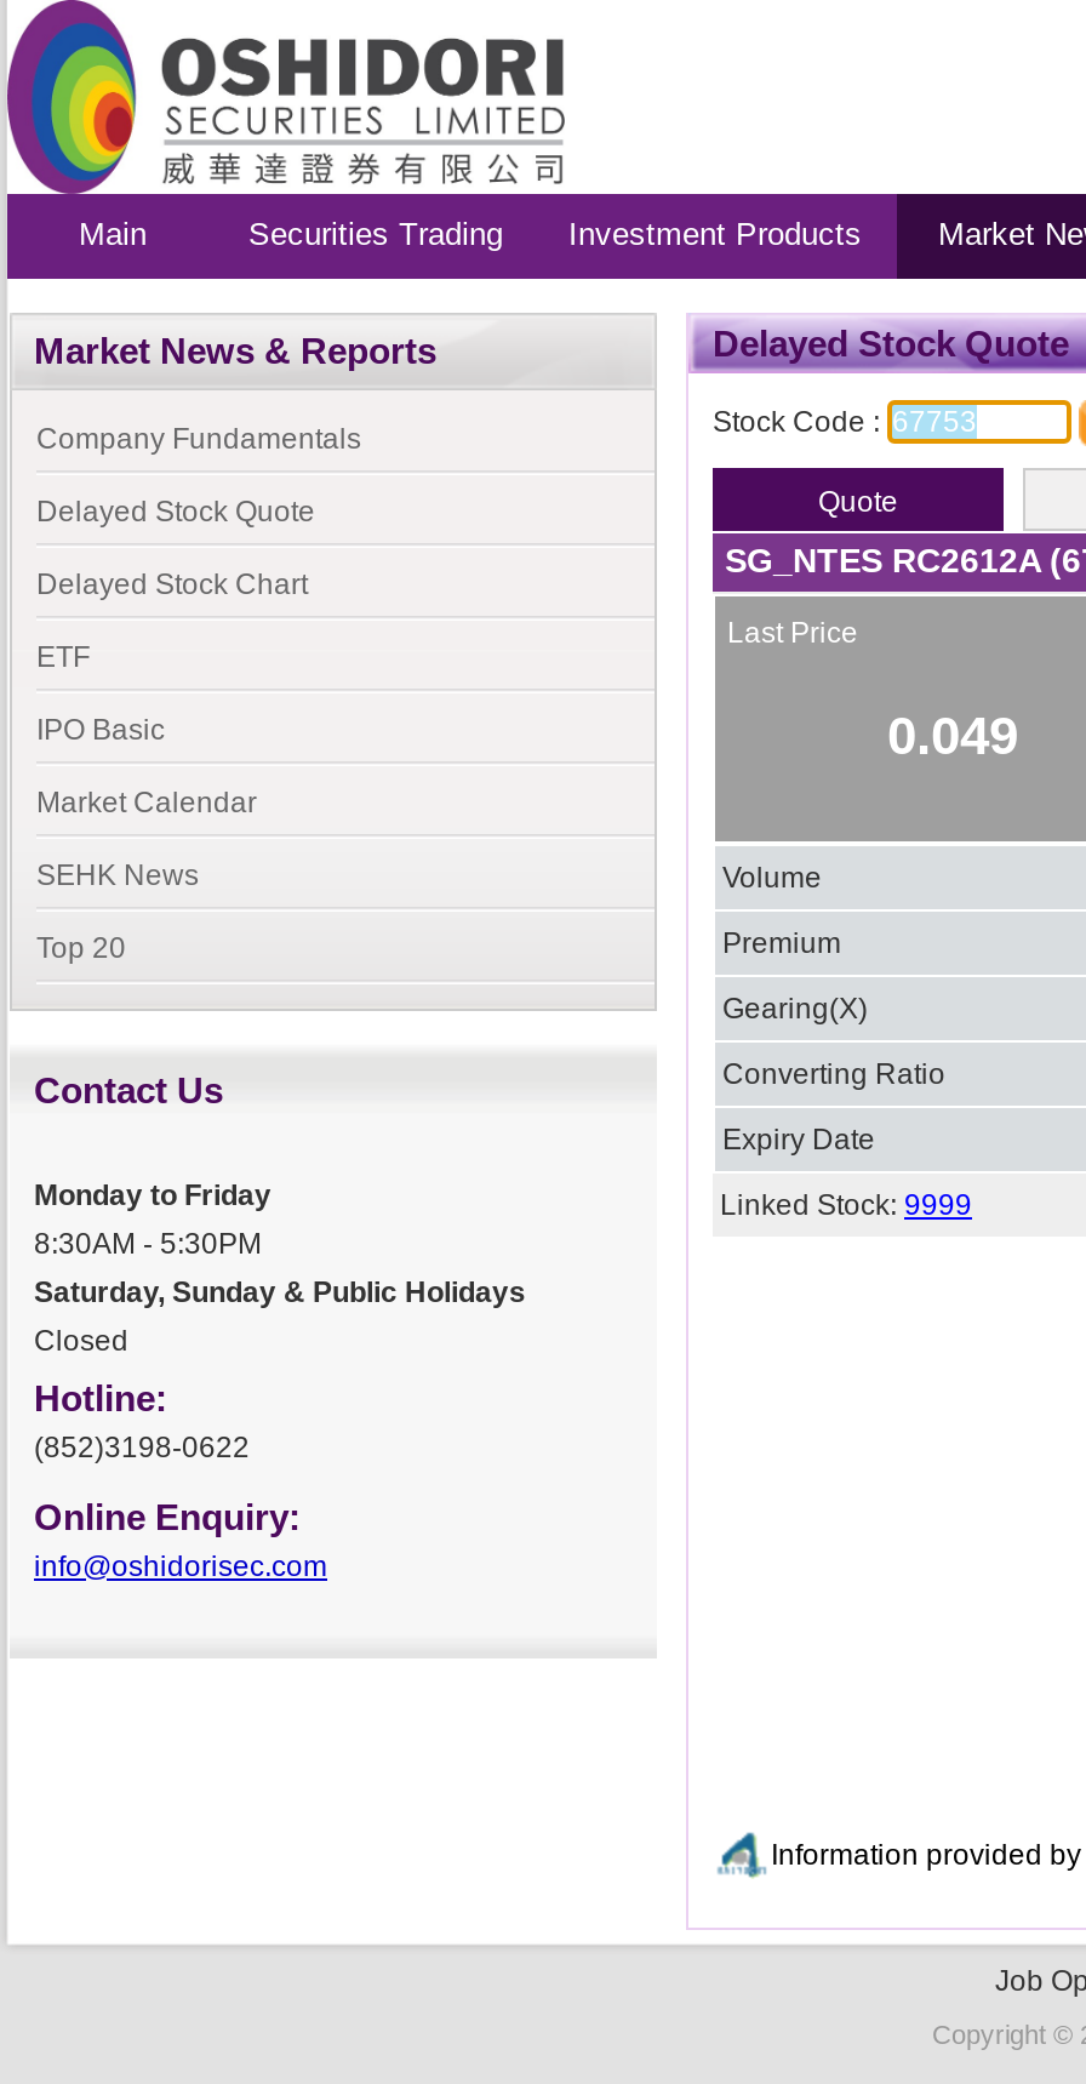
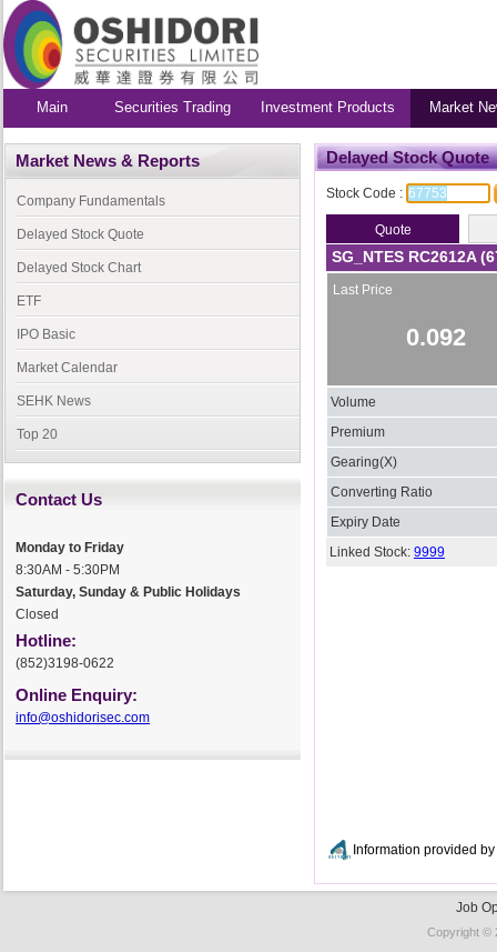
- 0.049
+ 0.092
